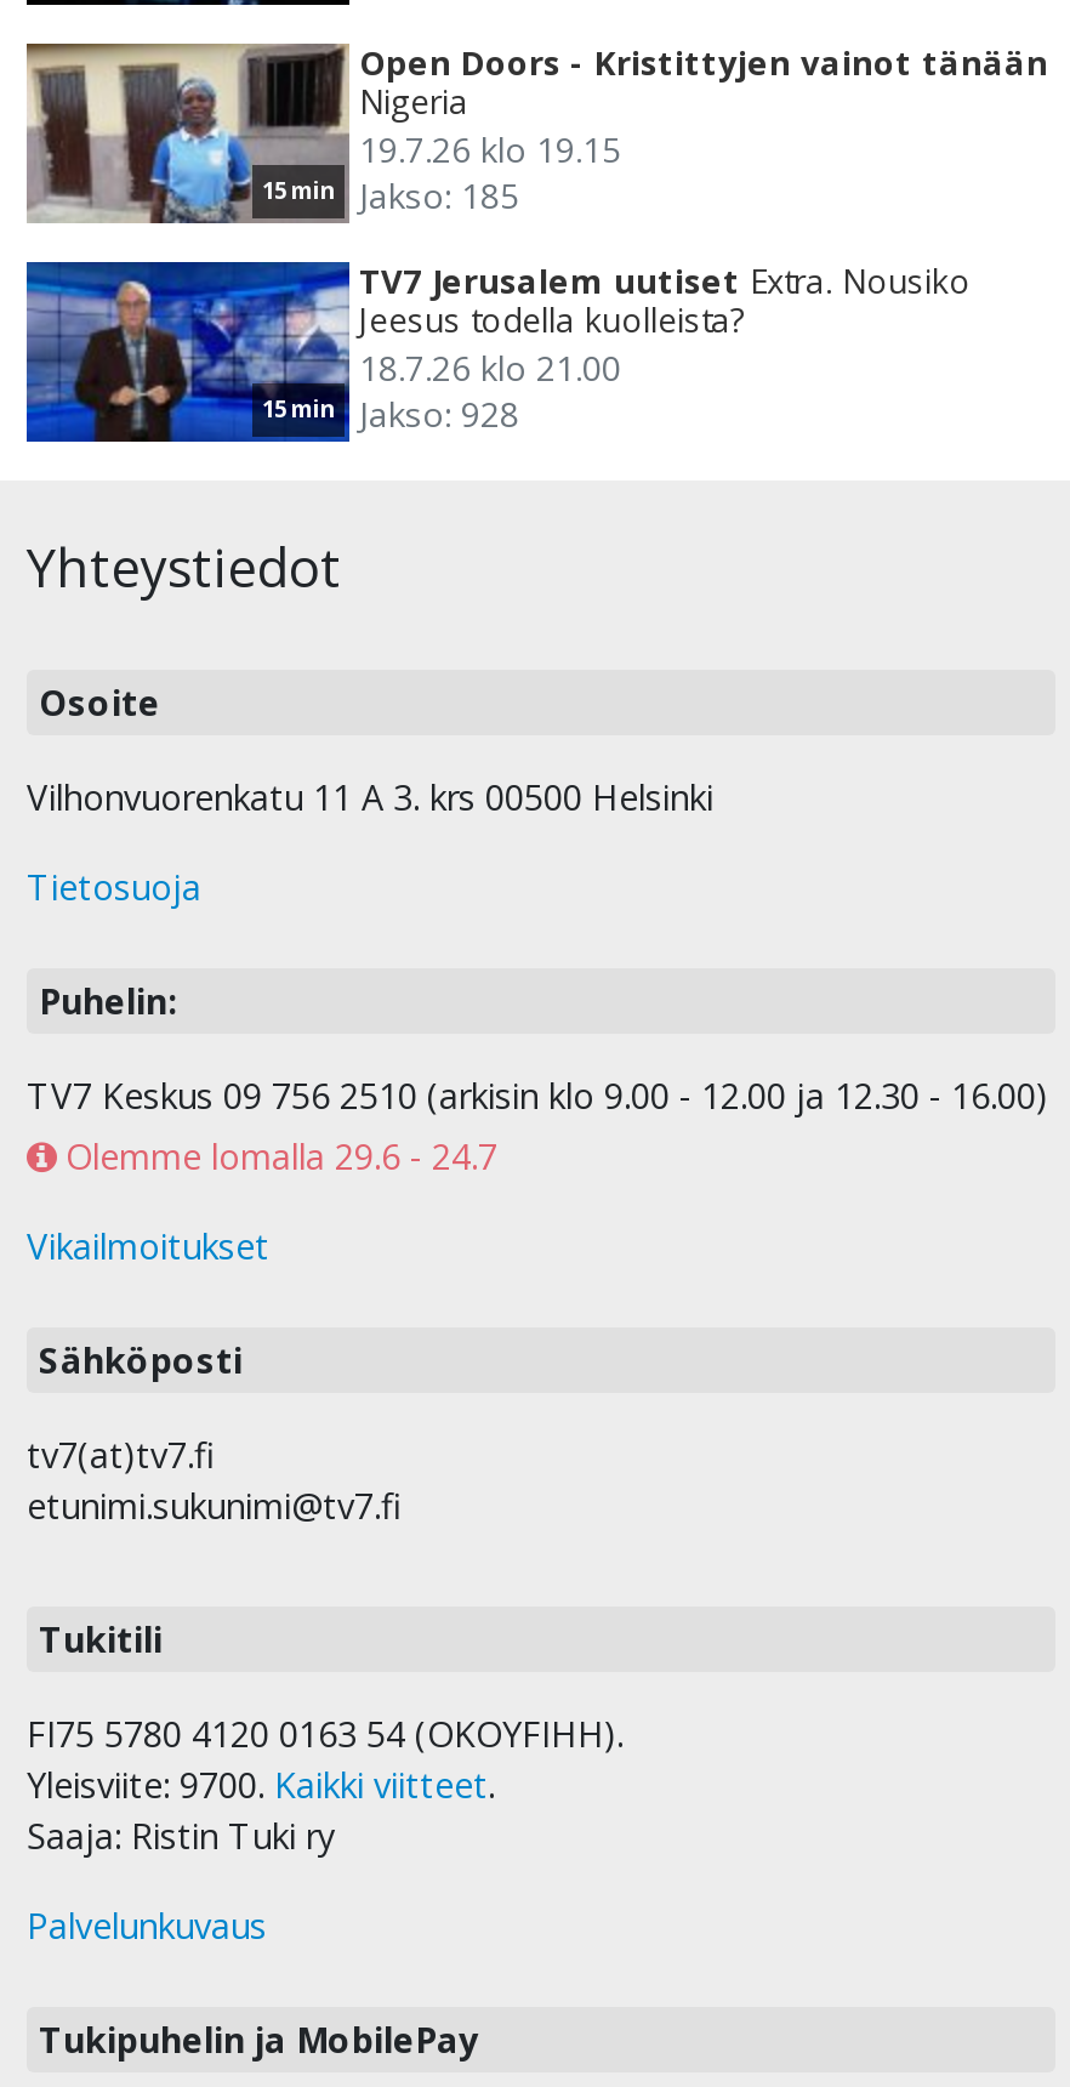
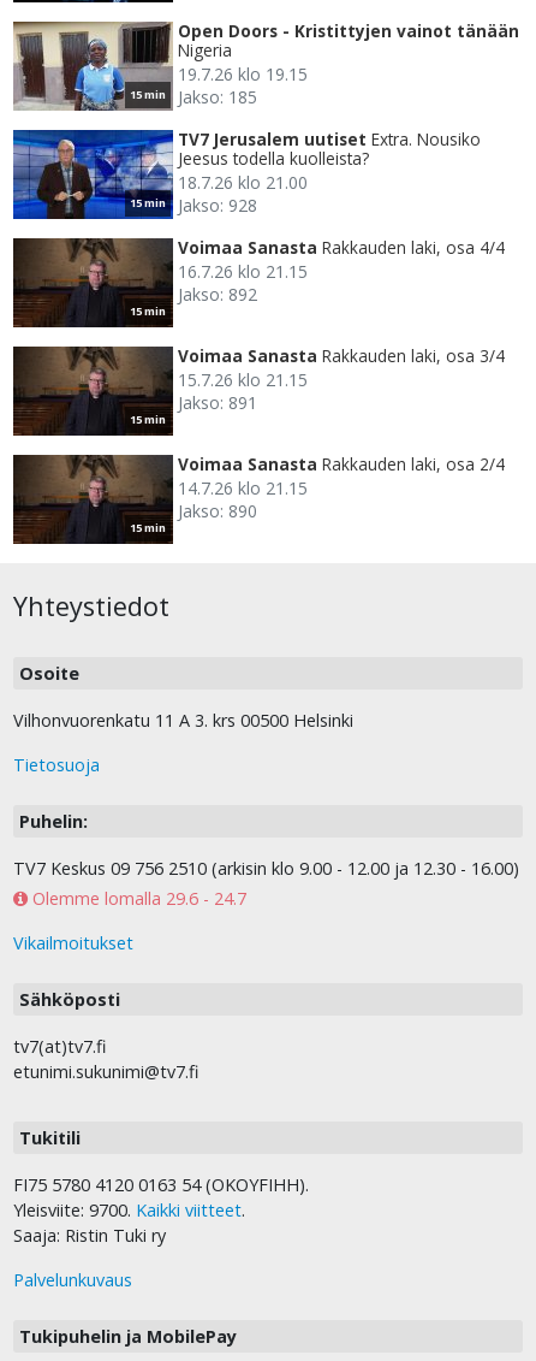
+ [image]
+ 15 min

+ [image]
+ 15 min

+ [image]
+ 15 min

+ Voimaa Sanasta Rakkauden laki, osa 4/4
+ 16.7.26 klo 21.15
+ Jakso: 892

+ Voimaa Sanasta Rakkauden laki, osa 3/4
+ 15.7.26 klo 21.15
+ Jakso: 891

+ Voimaa Sanasta Rakkauden laki, osa 2/4
+ 14.7.26 klo 21.15
+ Jakso: 890
